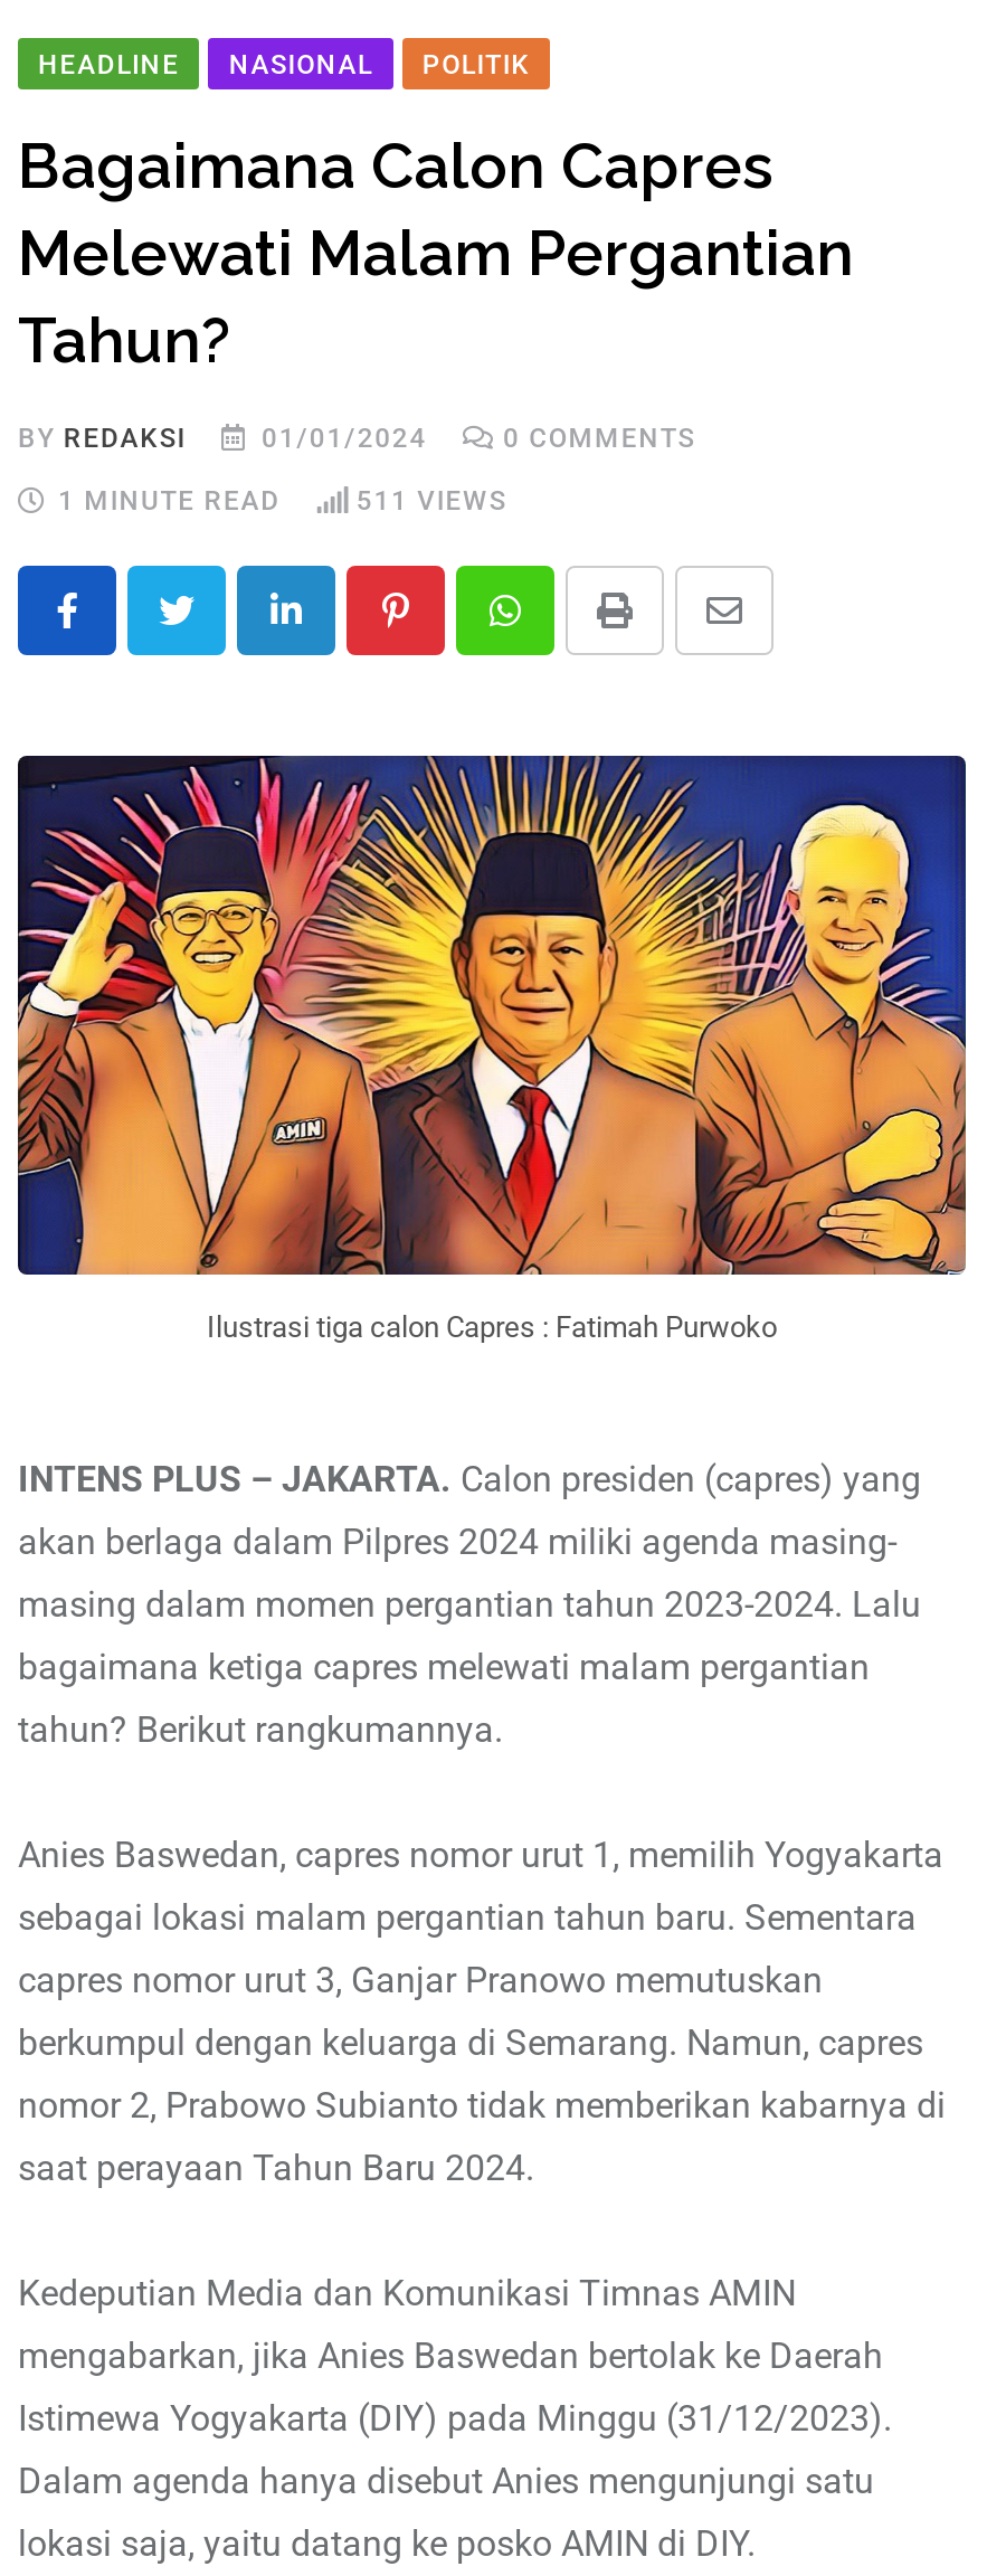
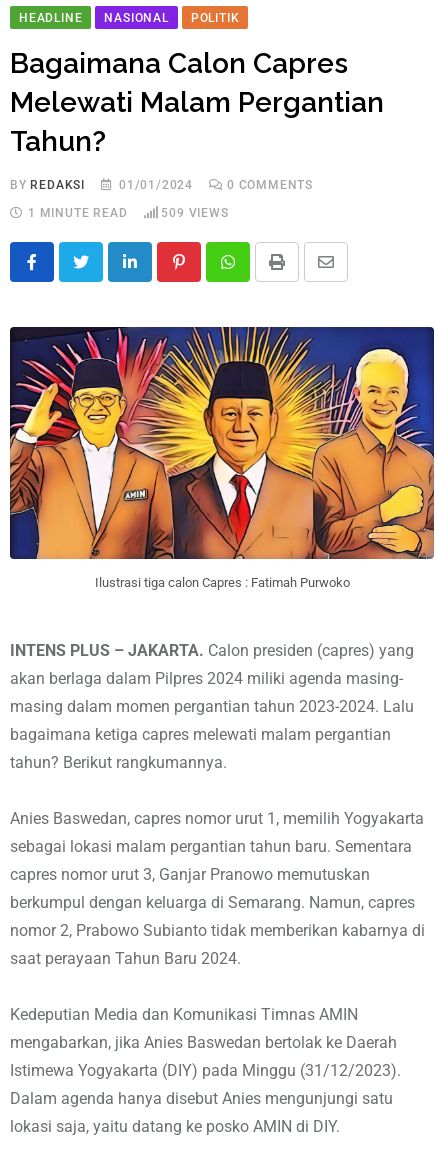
- 511 VIEWS
+ 509 VIEWS
